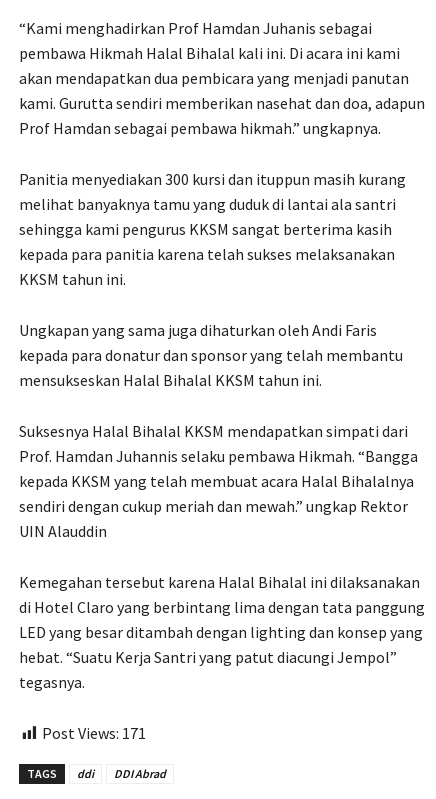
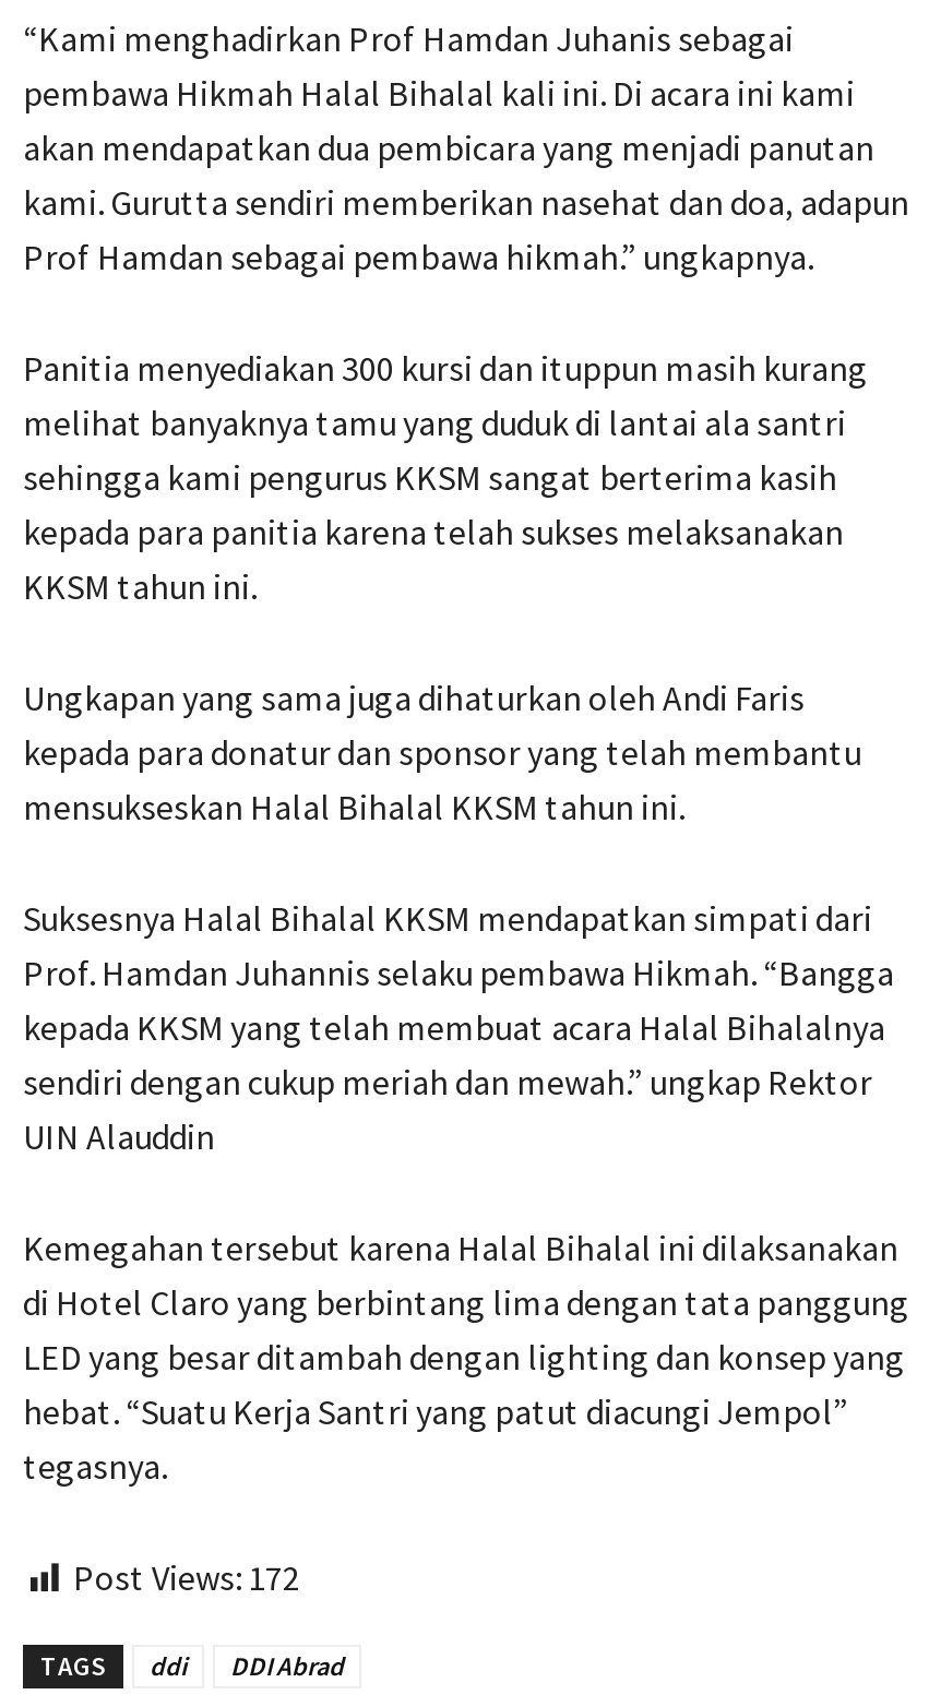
- Post Views: 171
+ Post Views: 172
